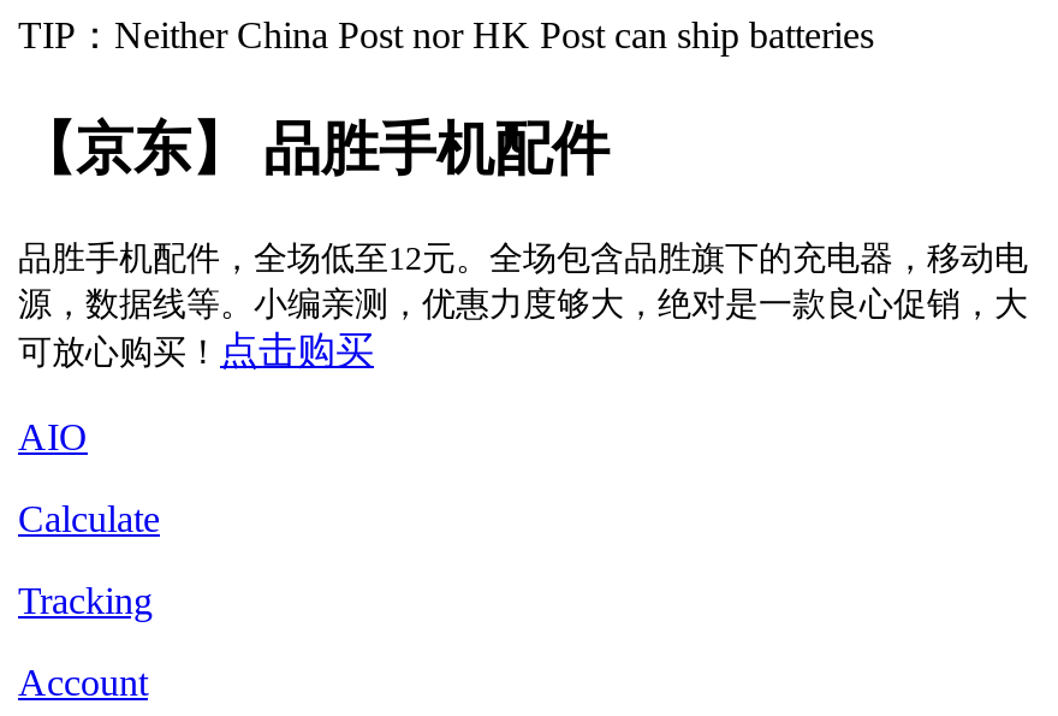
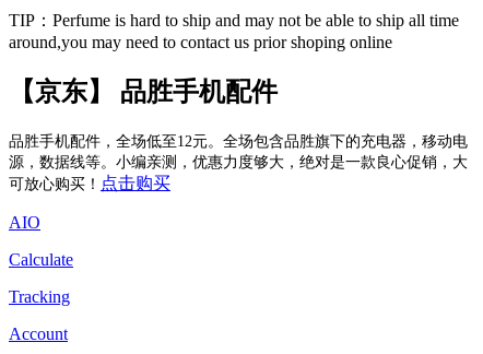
- TIP：Neither China Post nor HK Post can ship batteries
+ TIP：Perfume is hard to ship and may not be able to ship all time
+ around,you may need to contact us prior shoping online
